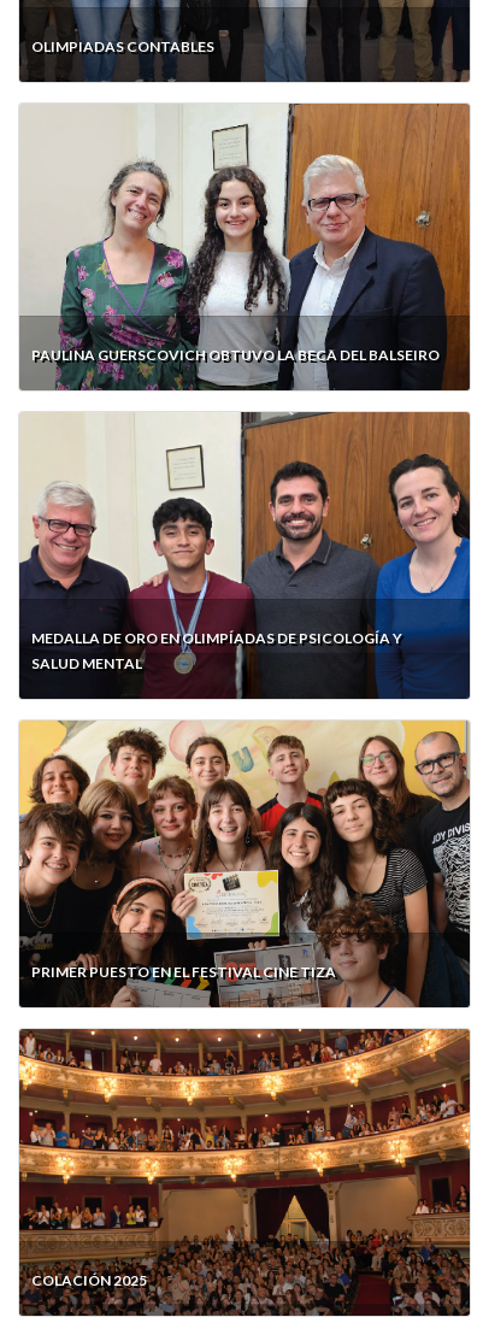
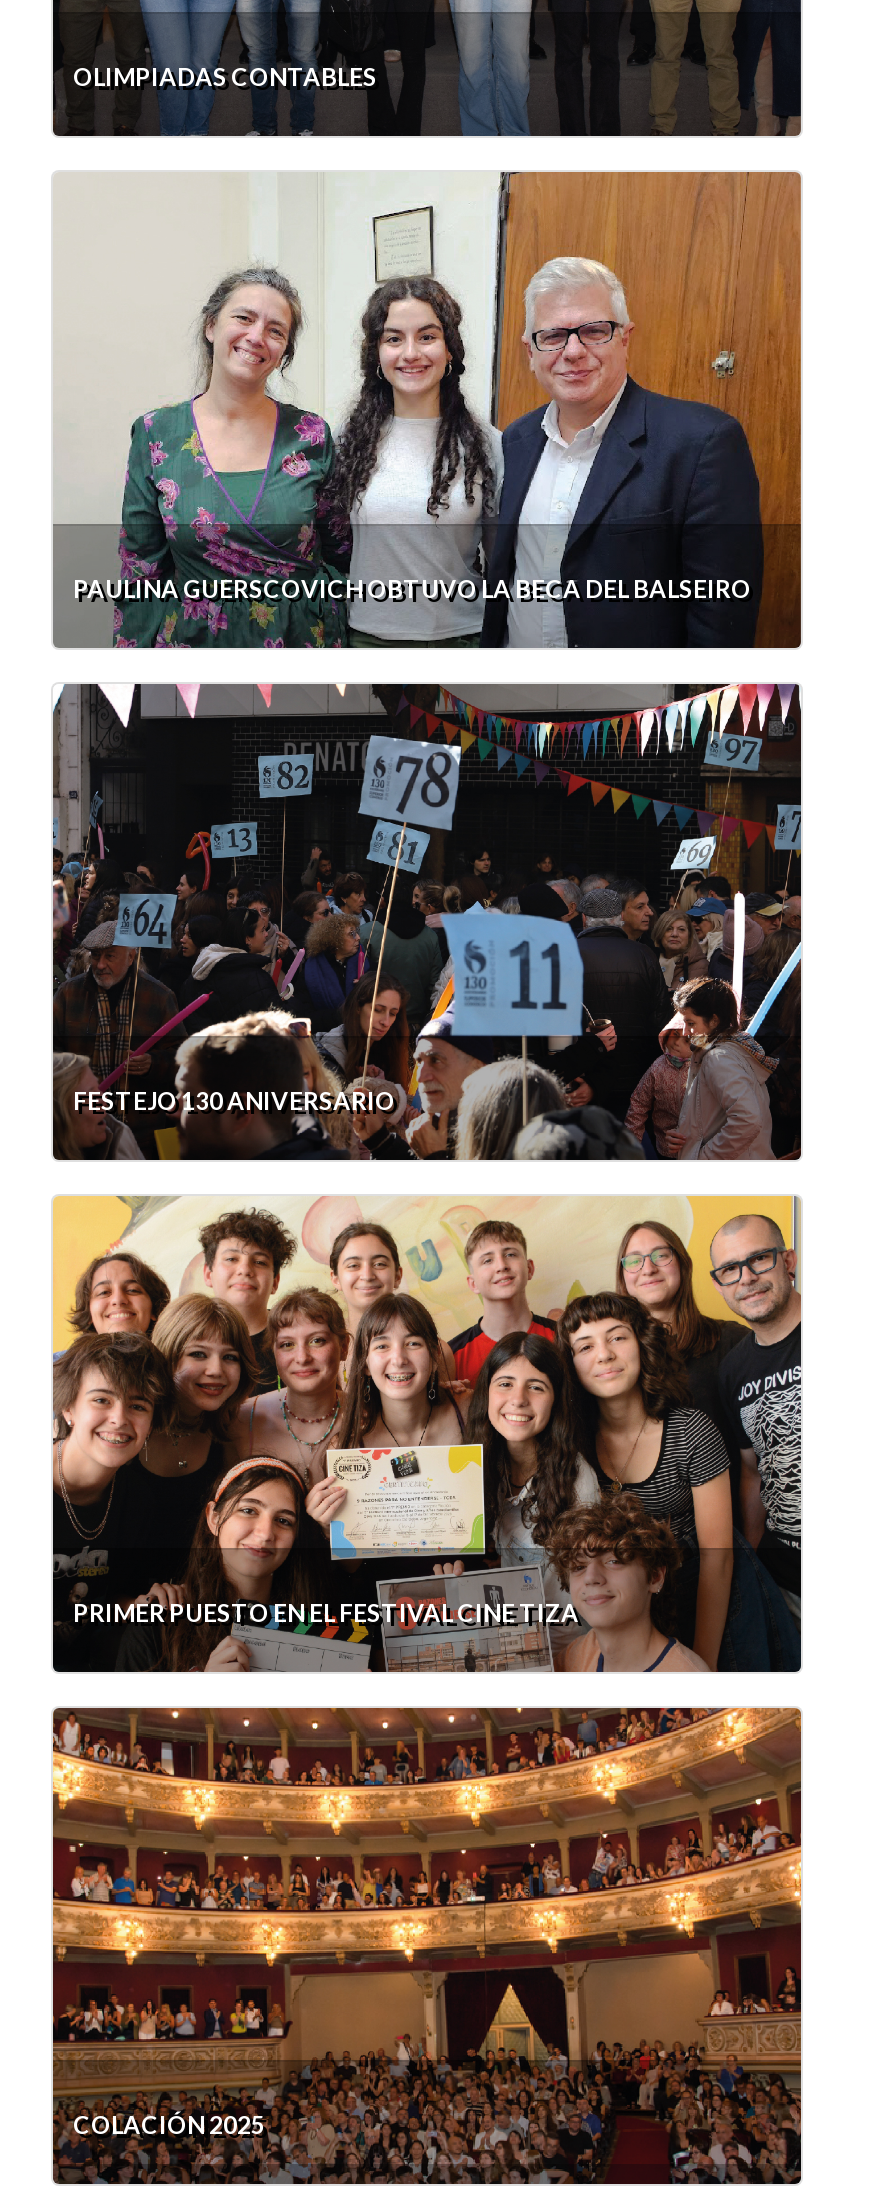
- [image]
- MEDALLA DE ORO EN OLIMPÍADAS DE PSICOLOGÍA Y
- SALUD MENTAL
+ [image]
+ FESTEJO 130 ANIVERSARIO
